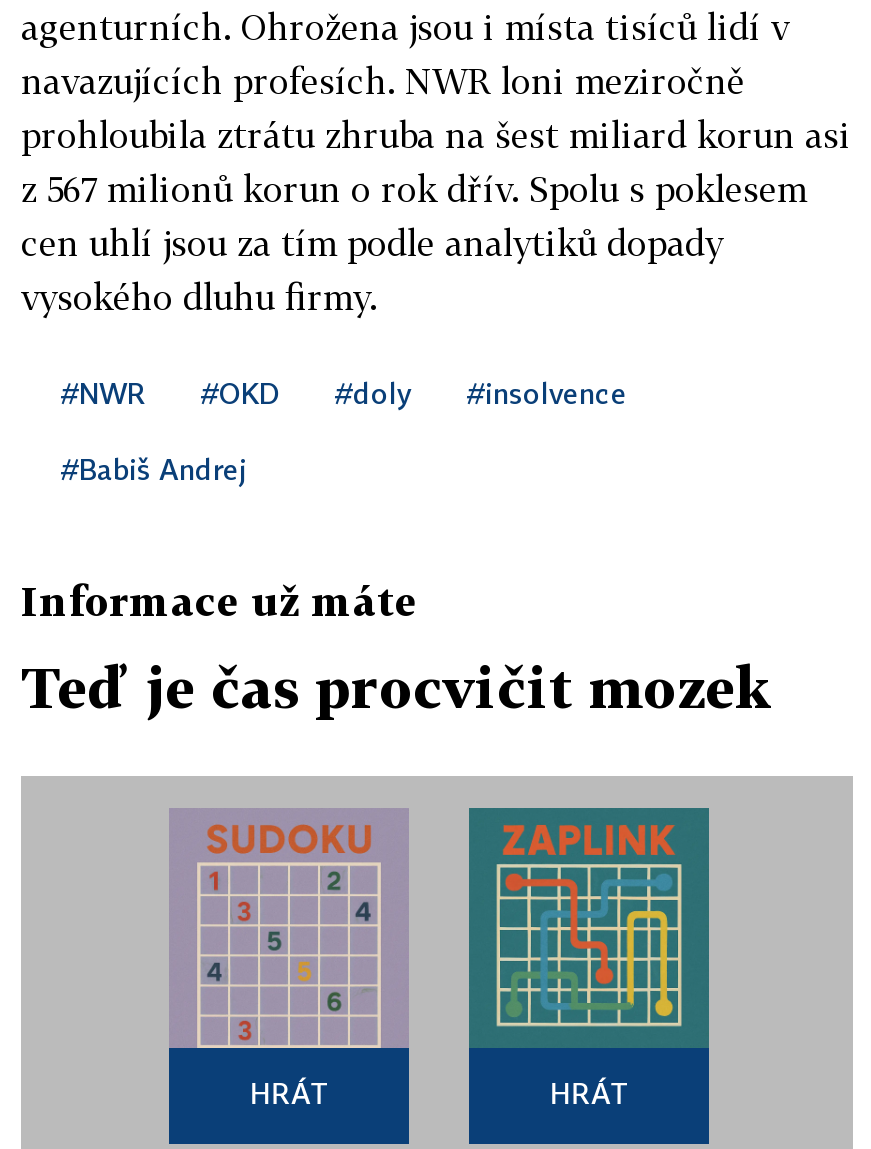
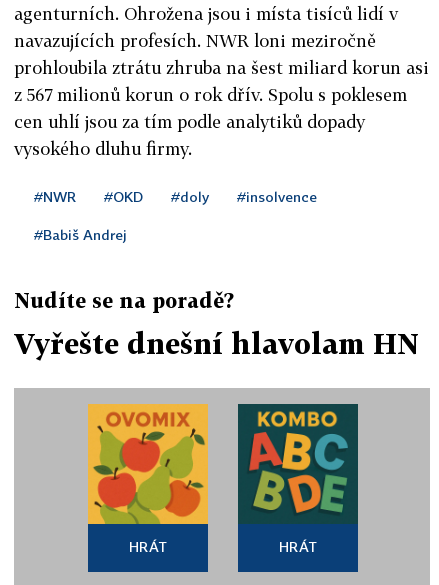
- Informace už máte
+ Nudíte se na poradě?

- Teď je čas procvičit mozek
+ Vyřešte dnešní hlavolam HN

- [image]
+ [image]

- [image]
+ [image]
